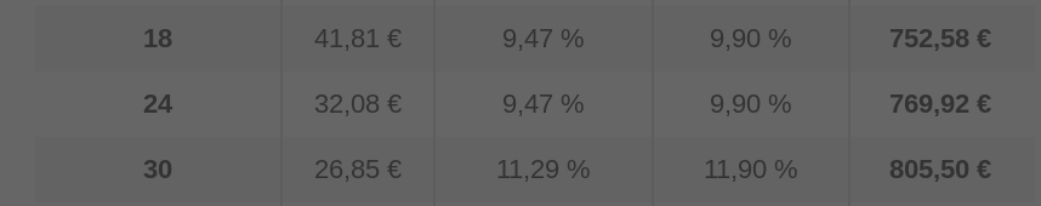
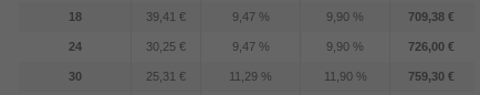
- 41,81 €
+ 39,41 €

- 752,58 €
+ 709,38 €

- 32,08 €
+ 30,25 €

- 769,92 €
+ 726,00 €

- 26,85 €
+ 25,31 €

- 805,50 €
+ 759,30 €
